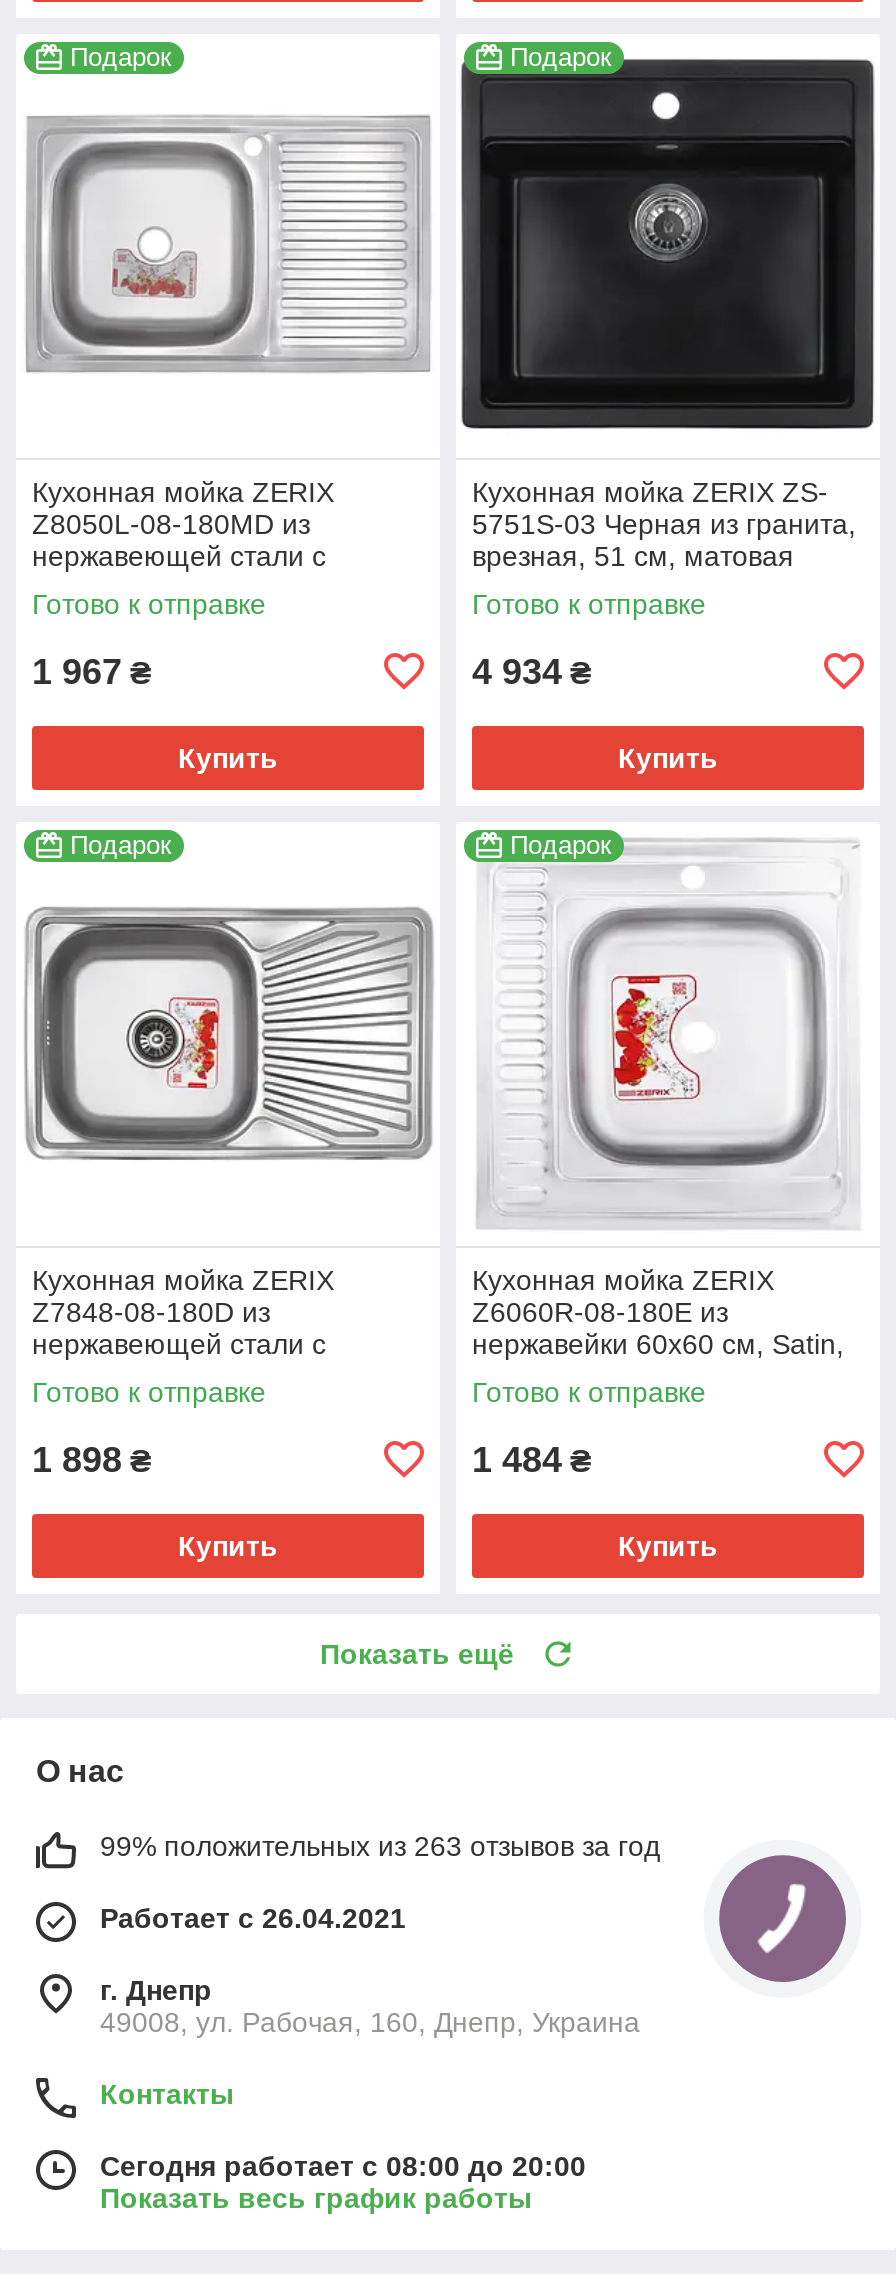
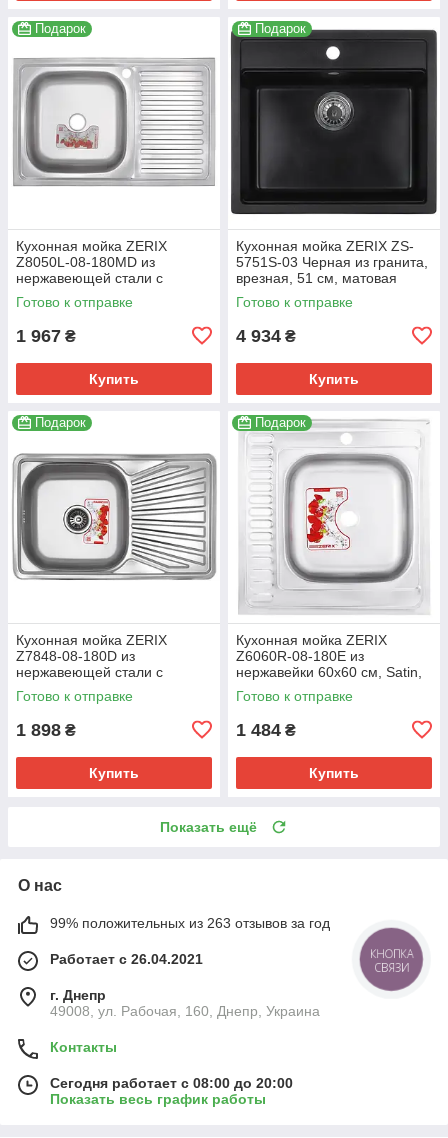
+ КНОПКА
+ СВЯЗИ
